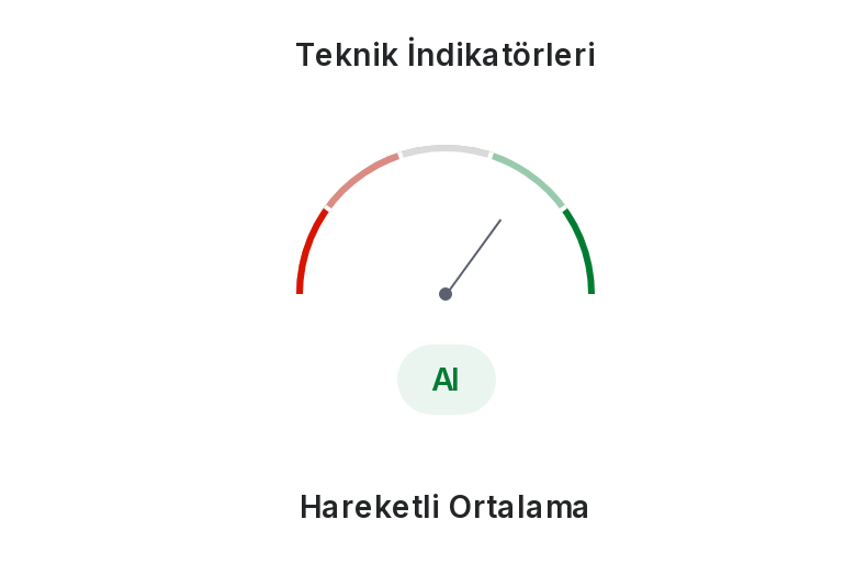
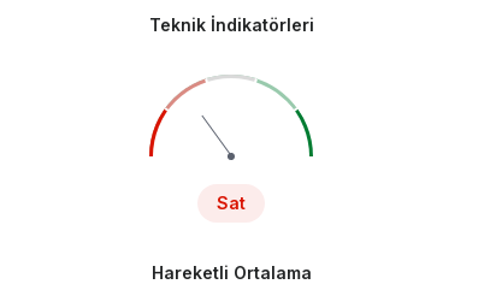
- Al
+ Sat
